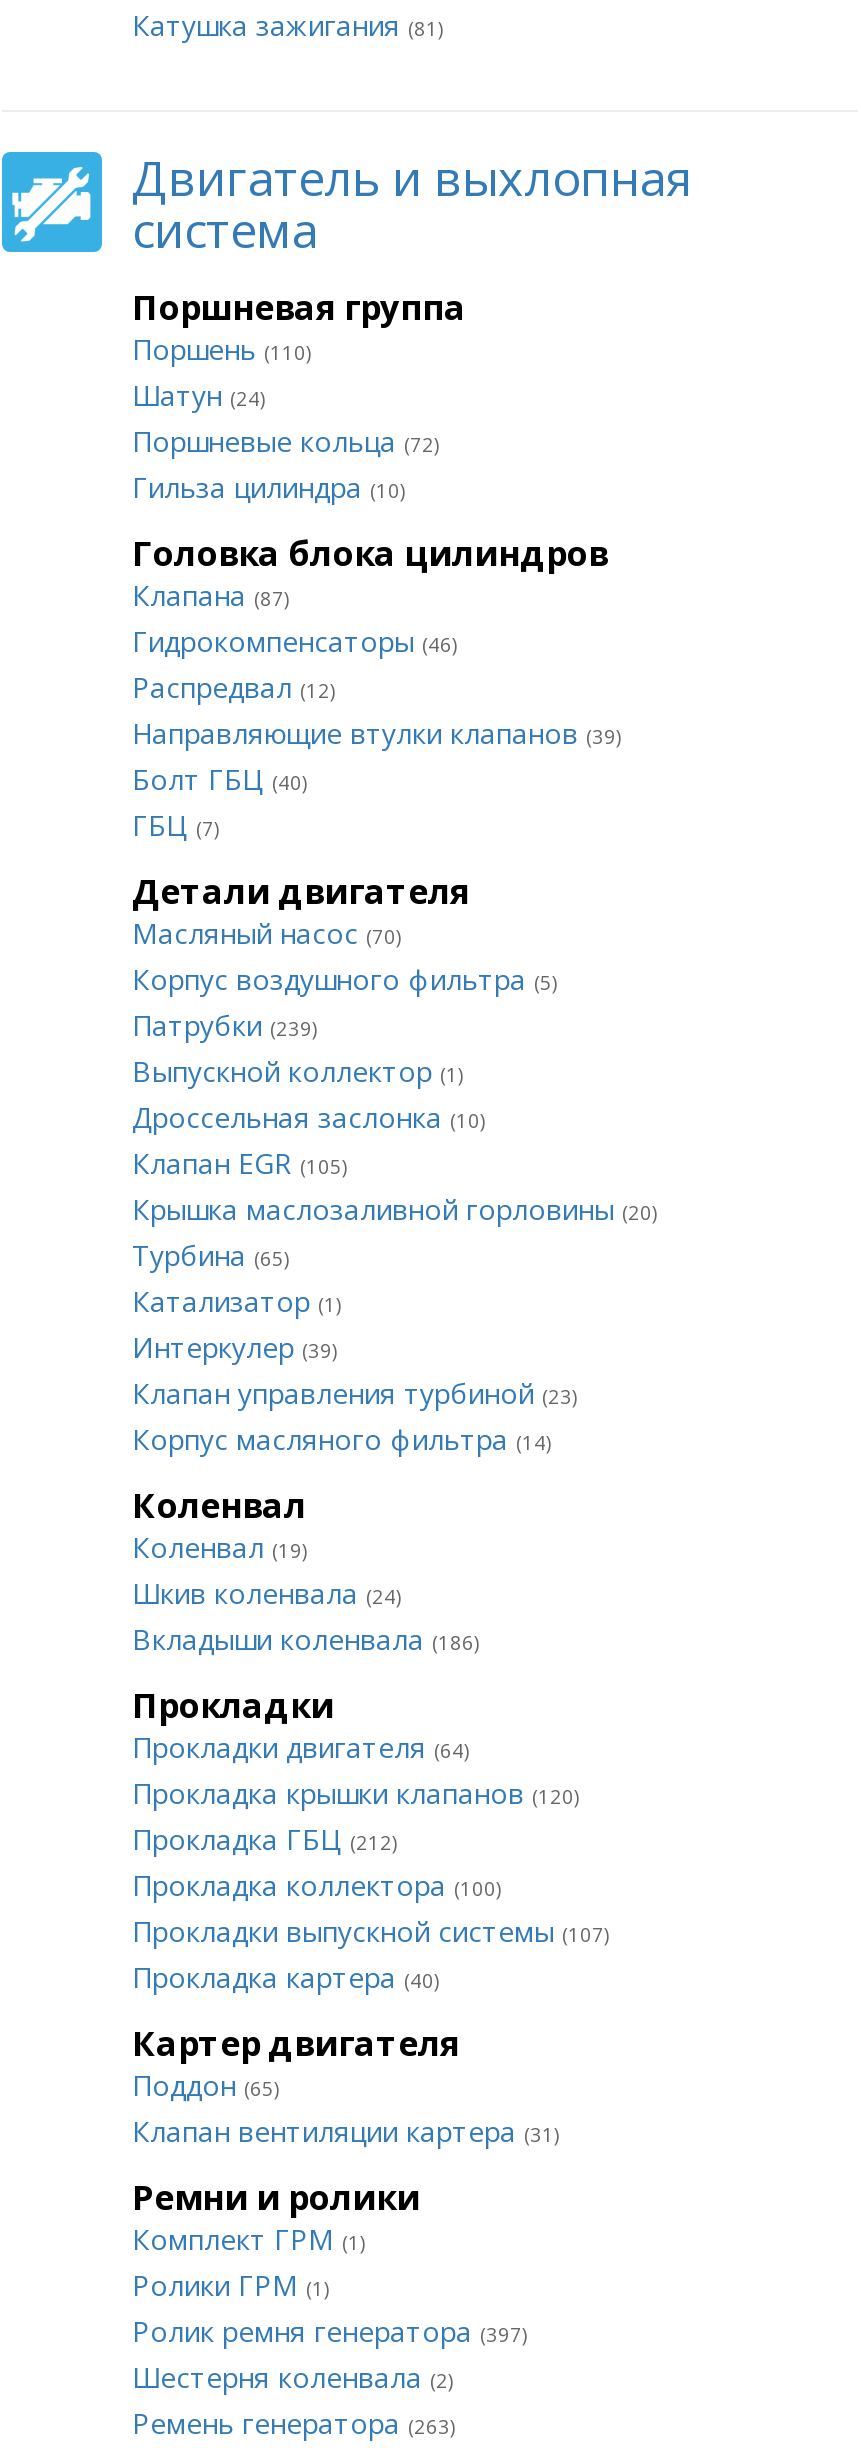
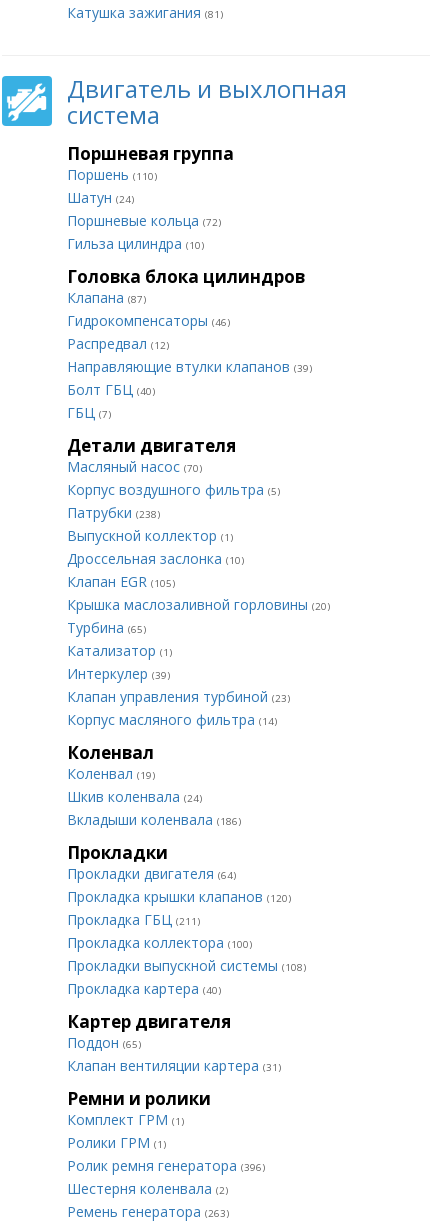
- Патрубки (239)
+ Патрубки (238)

- Прокладка ГБЦ (212)
+ Прокладка ГБЦ (211)

- Прокладки выпускной системы (107)
+ Прокладки выпускной системы (108)

- Ролик ремня генератора (397)
+ Ролик ремня генератора (396)
